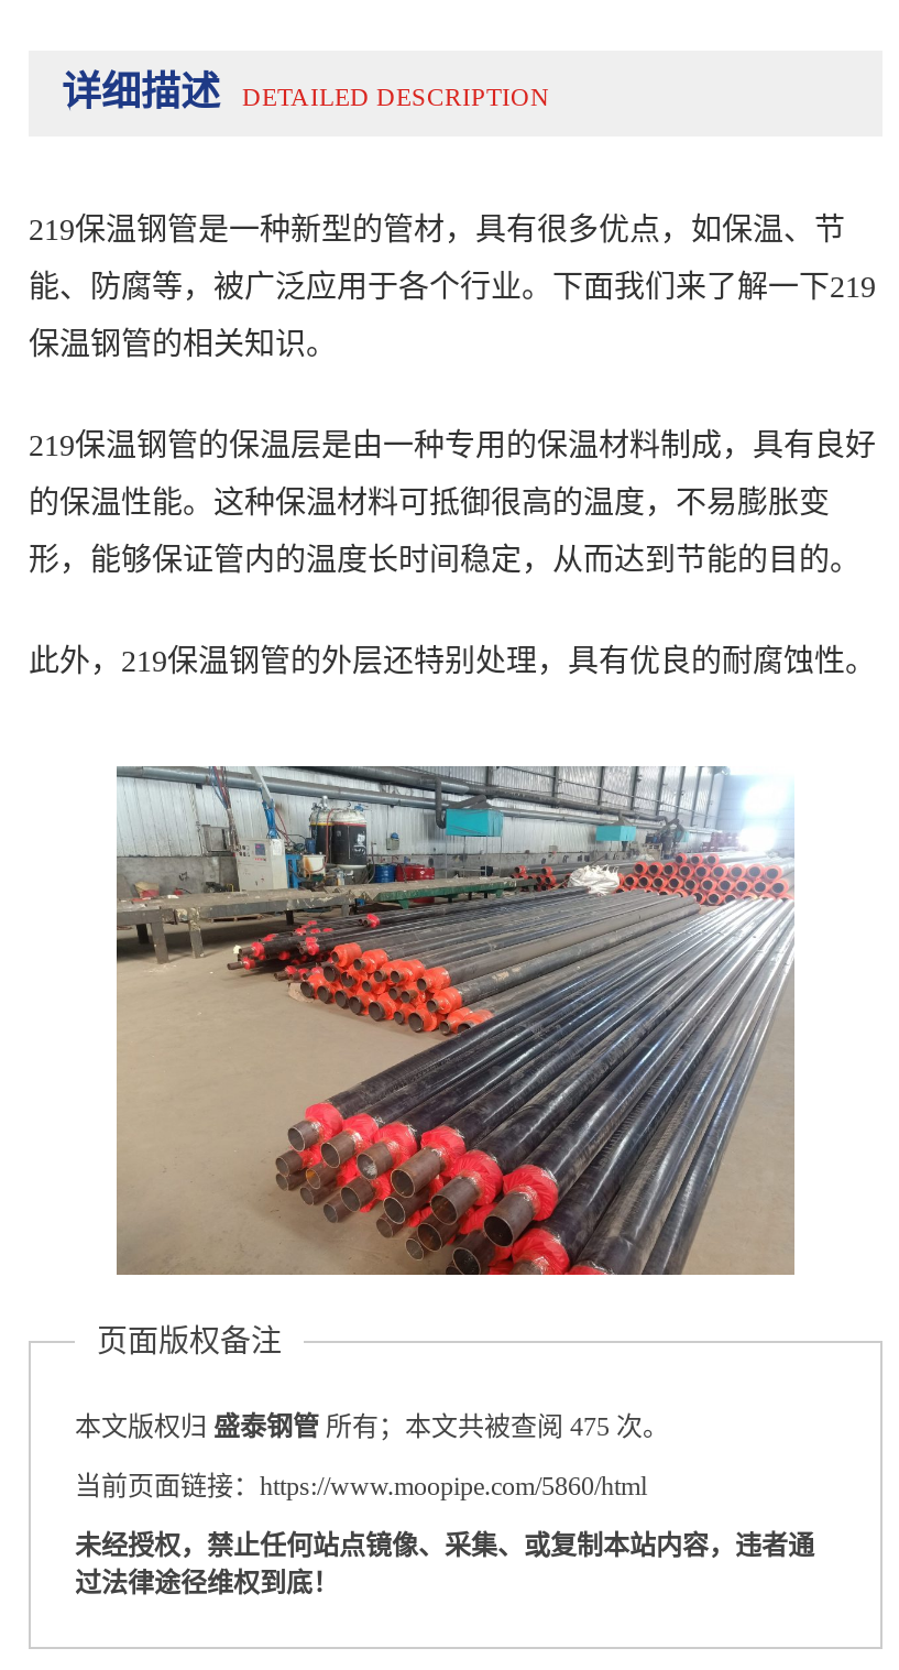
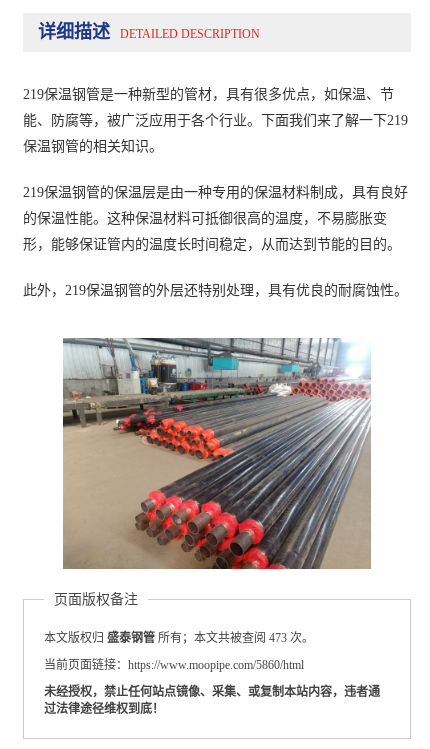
- 本文版权归盛泰钢管所有；本文共被查阅 475 次。
+ 本文版权归盛泰钢管所有；本文共被查阅 473 次。
